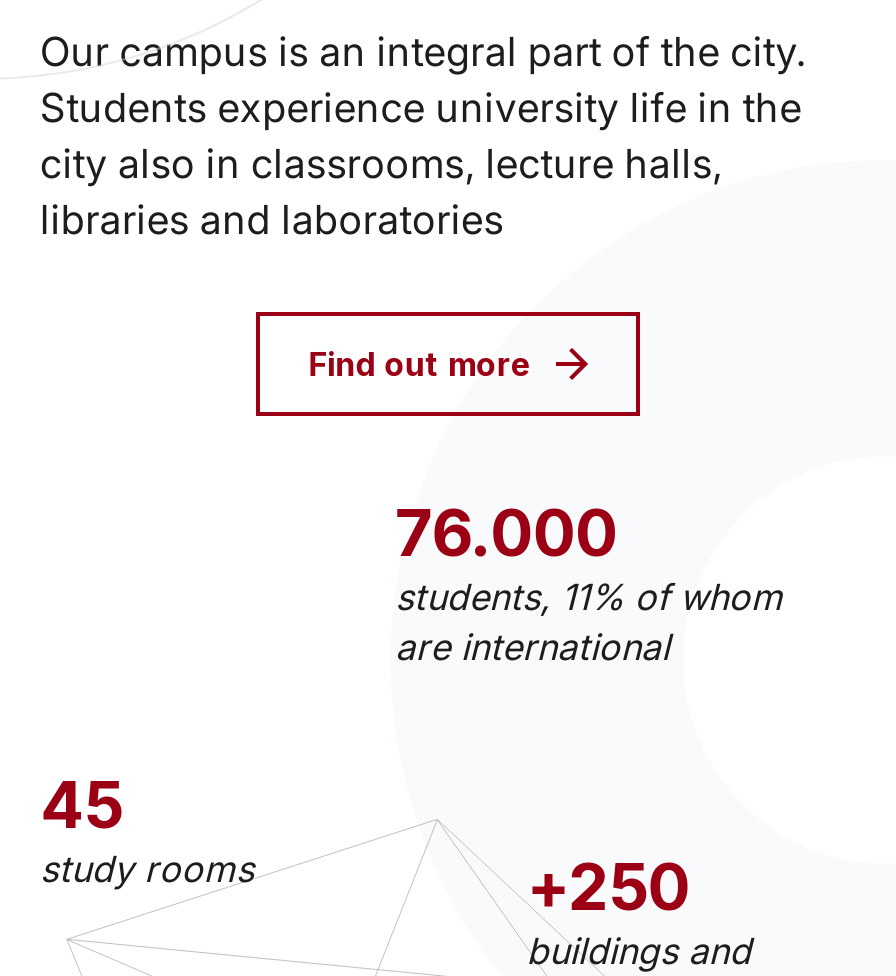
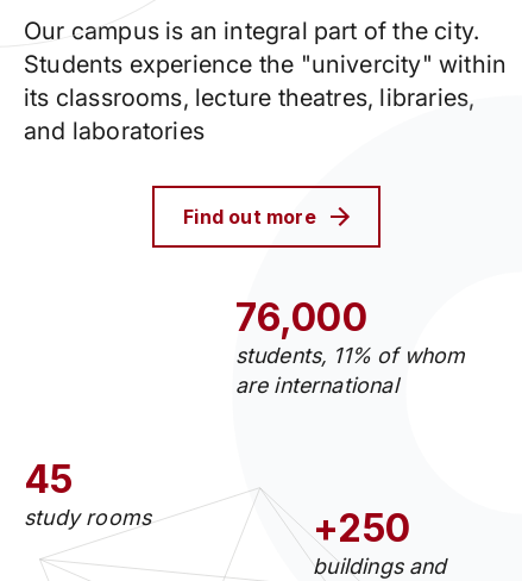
- Students experience university life in the
- city also in classrooms, lecture halls,
- libraries and laboratories
+ Students experience the "univercity" within
+ its classrooms, lecture theatres, libraries,
+ and laboratories

- 76.000
+ 76,000
